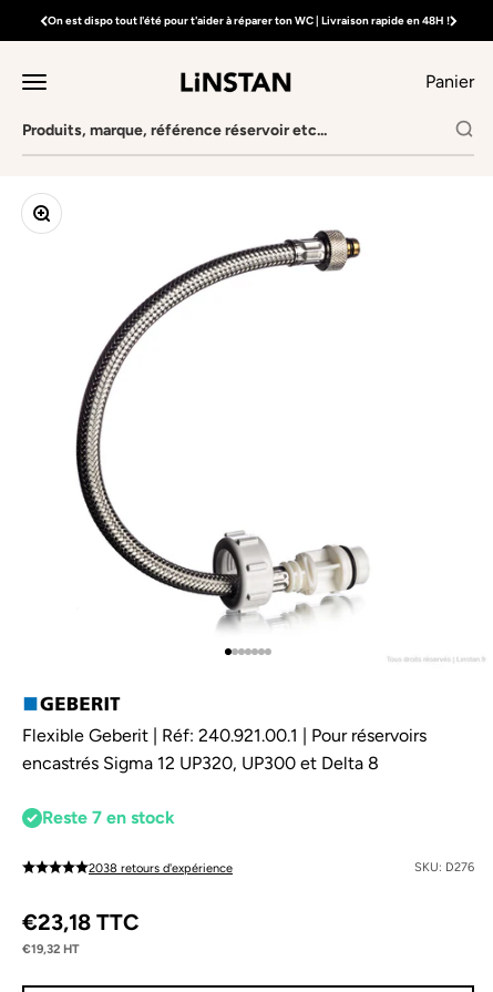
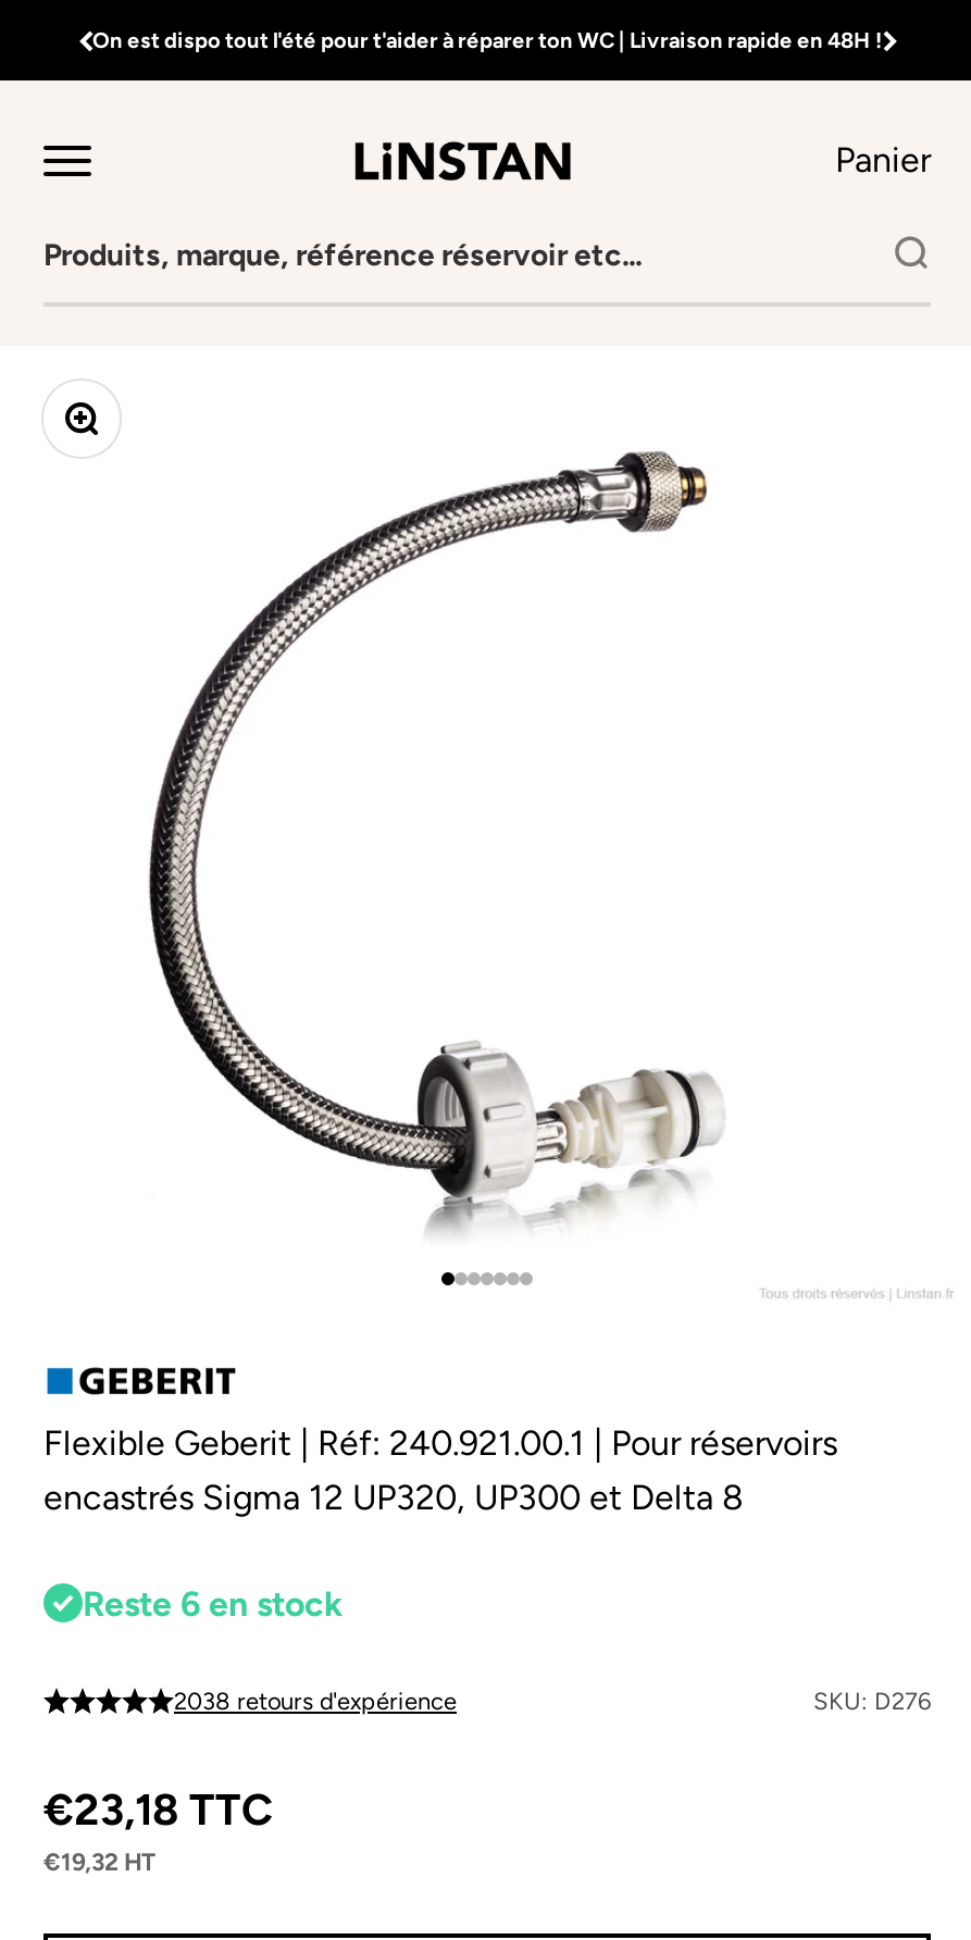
- Reste 7 en stock
+ Reste 6 en stock
